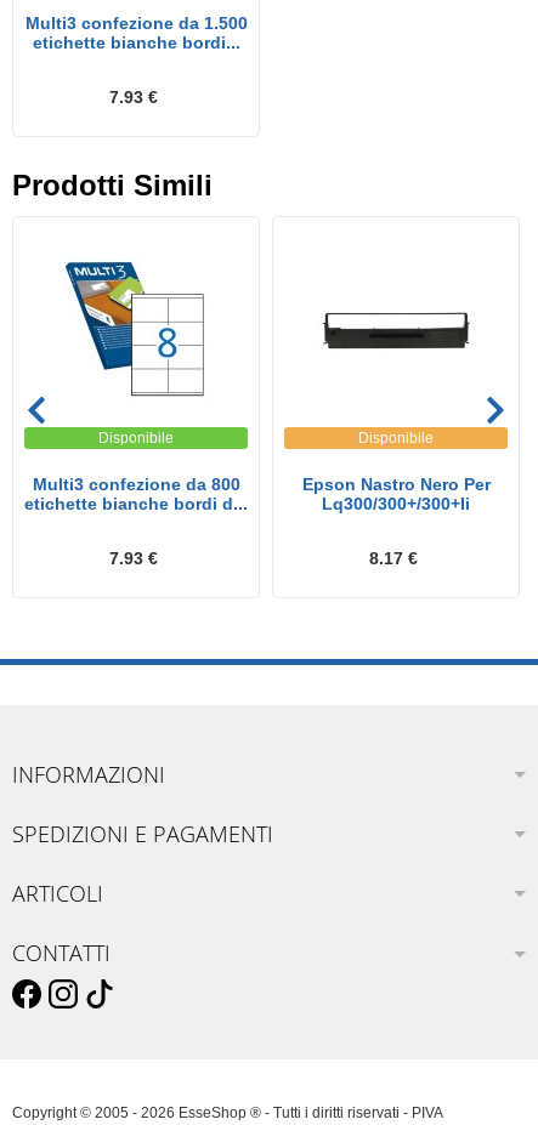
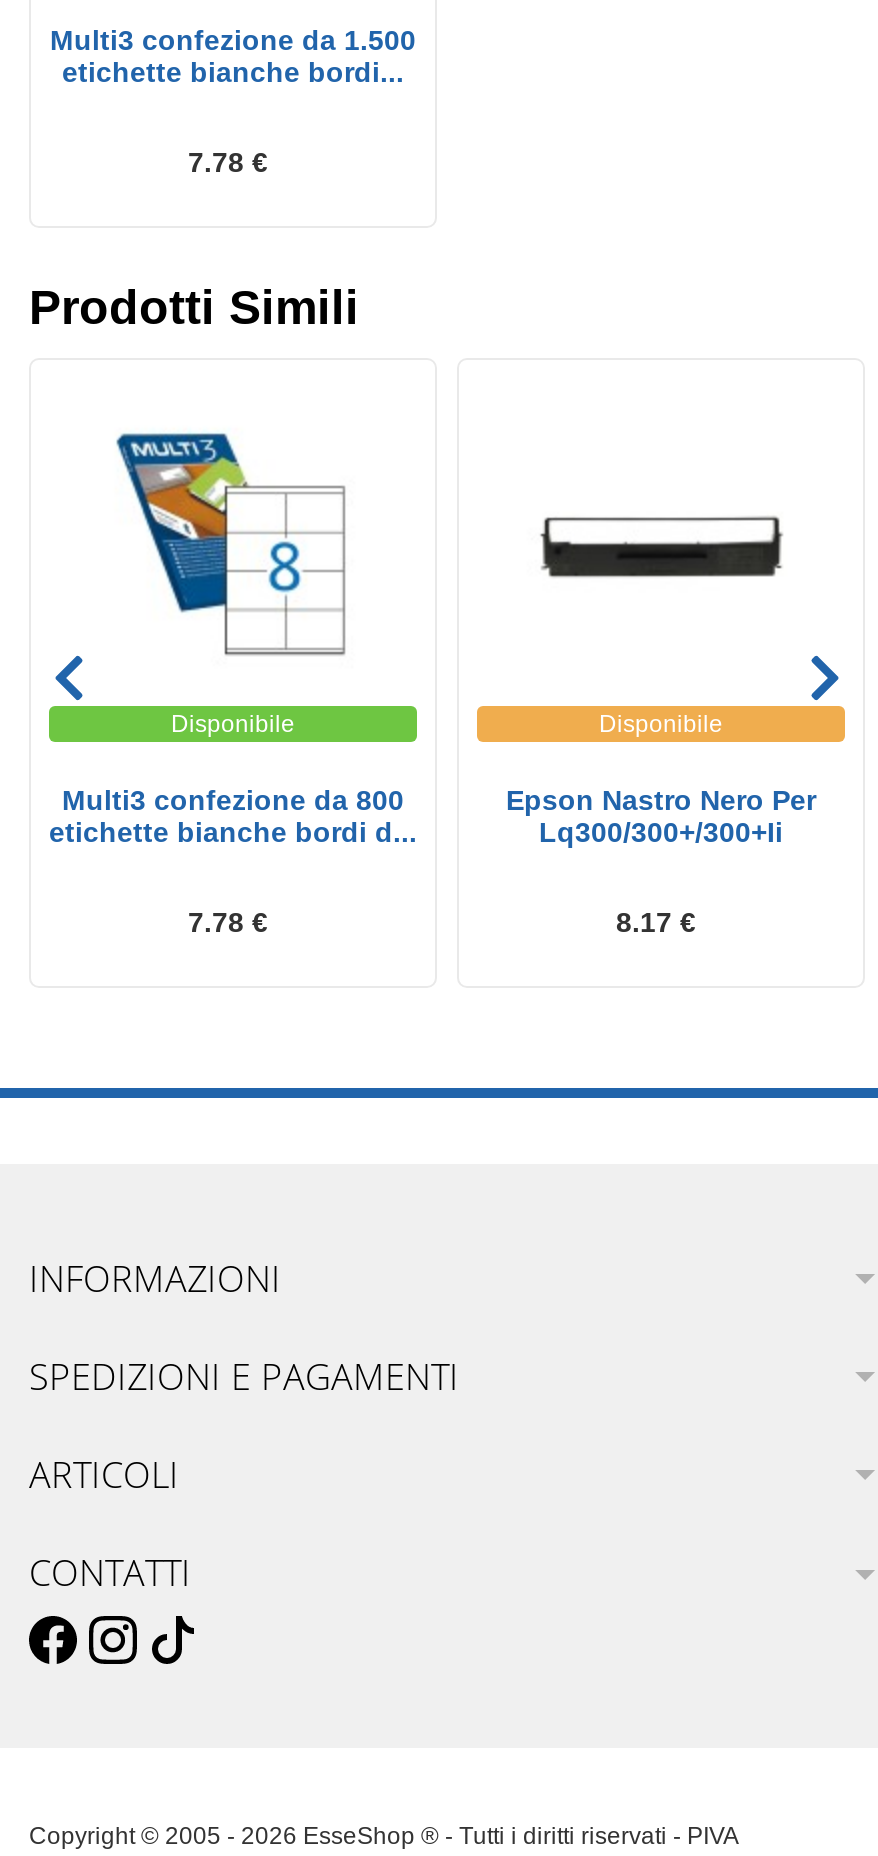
- 7.93 €
+ 7.78 €

- 7.93 €
+ 7.78 €
